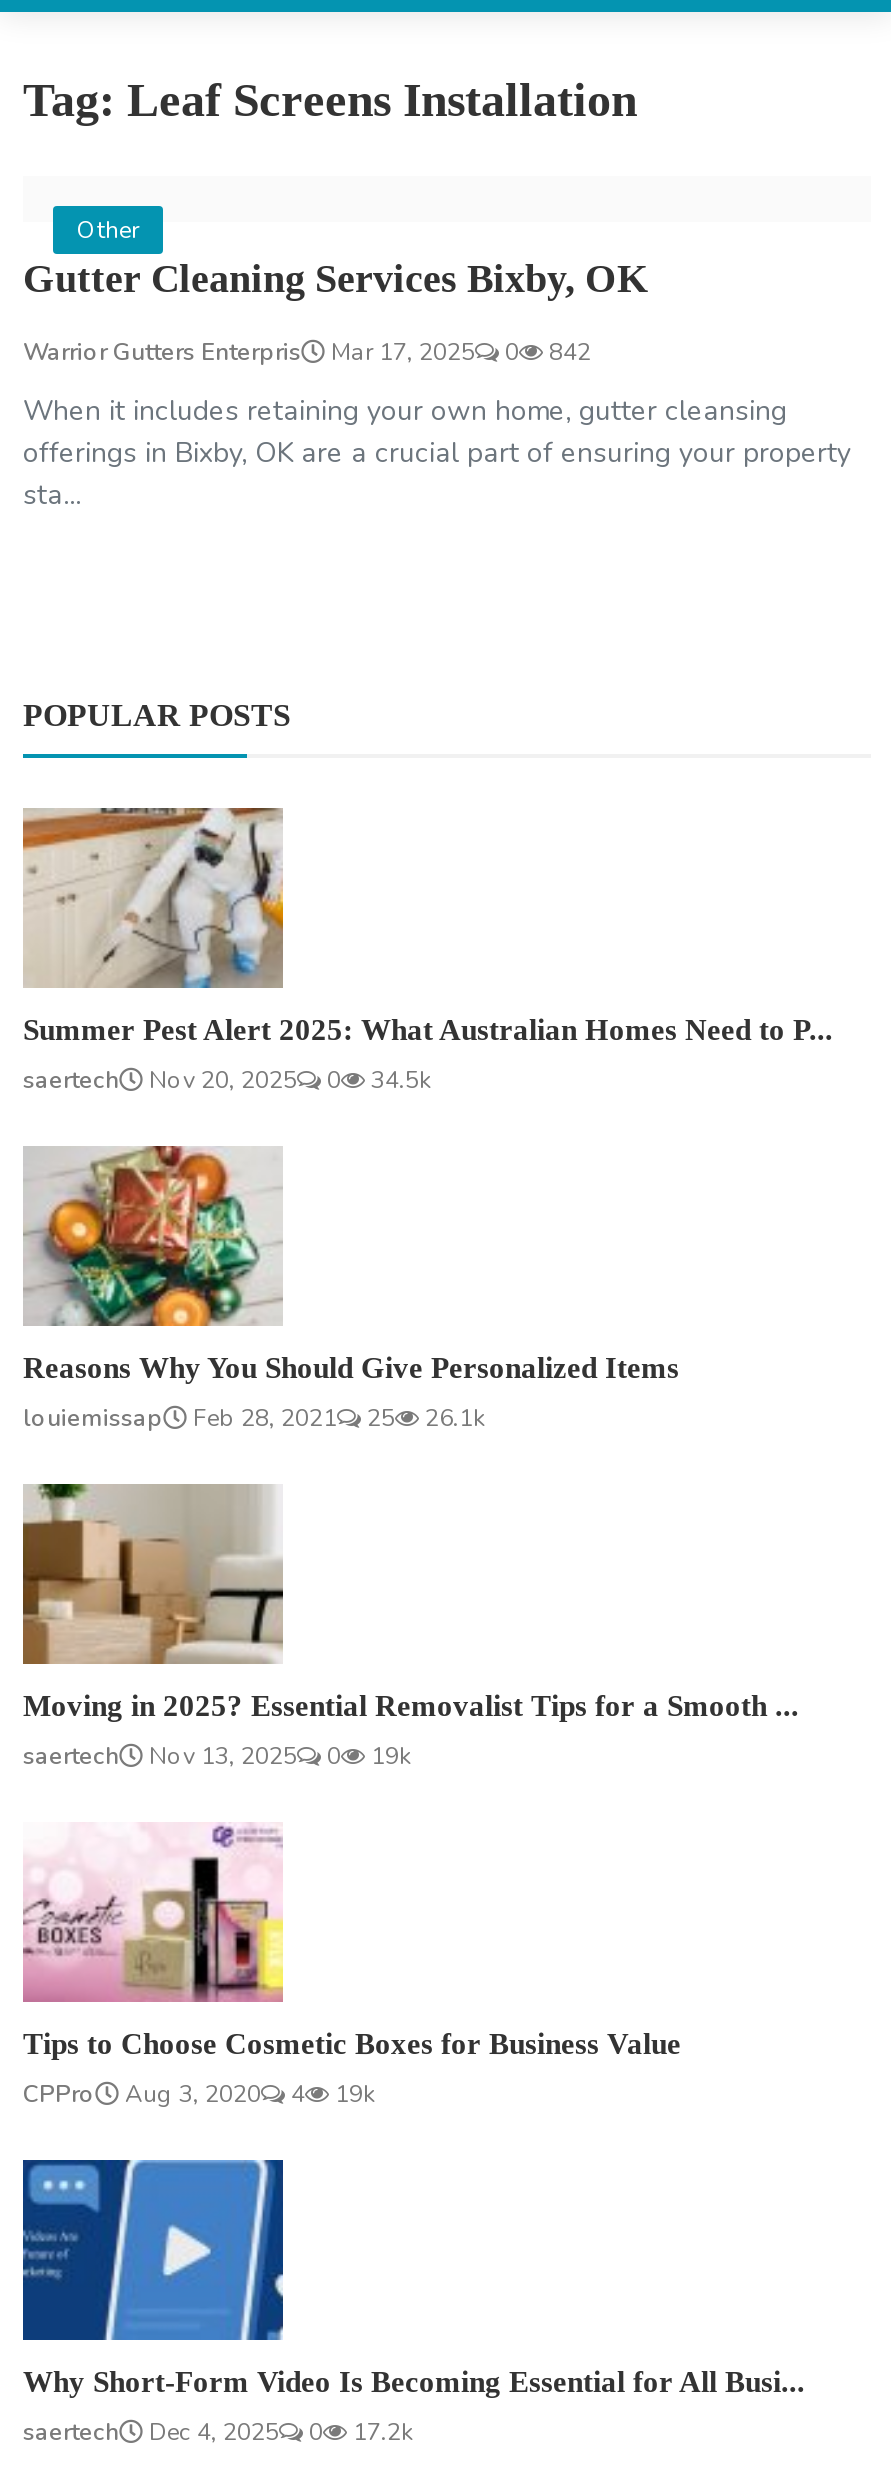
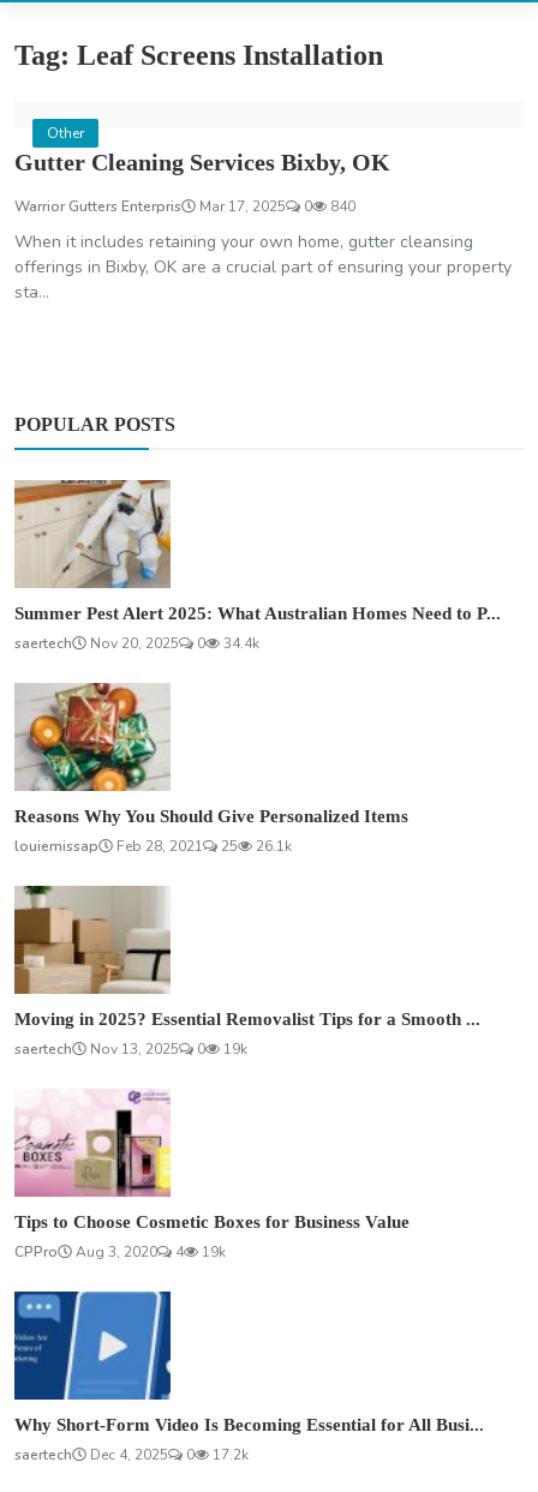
- 842
+ 840

- 34.5k
+ 34.4k
